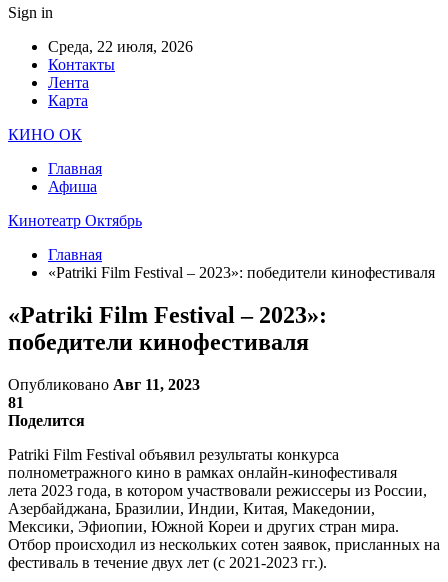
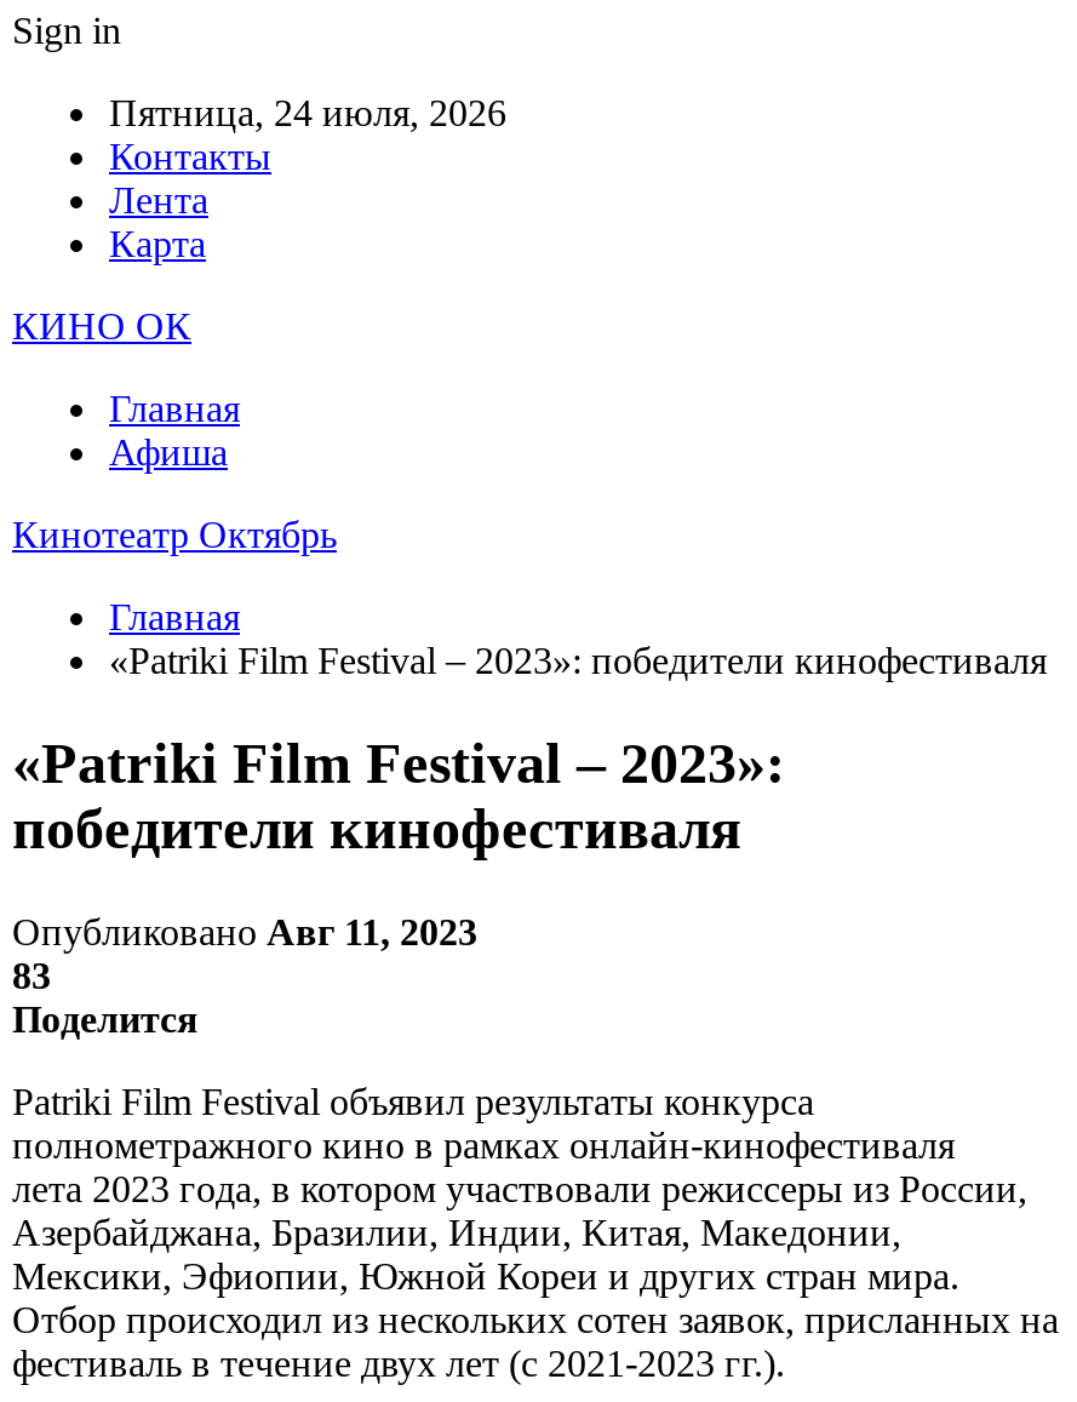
- Среда, 22 июля, 2026
+ Пятница, 24 июля, 2026

- 81
+ 83
